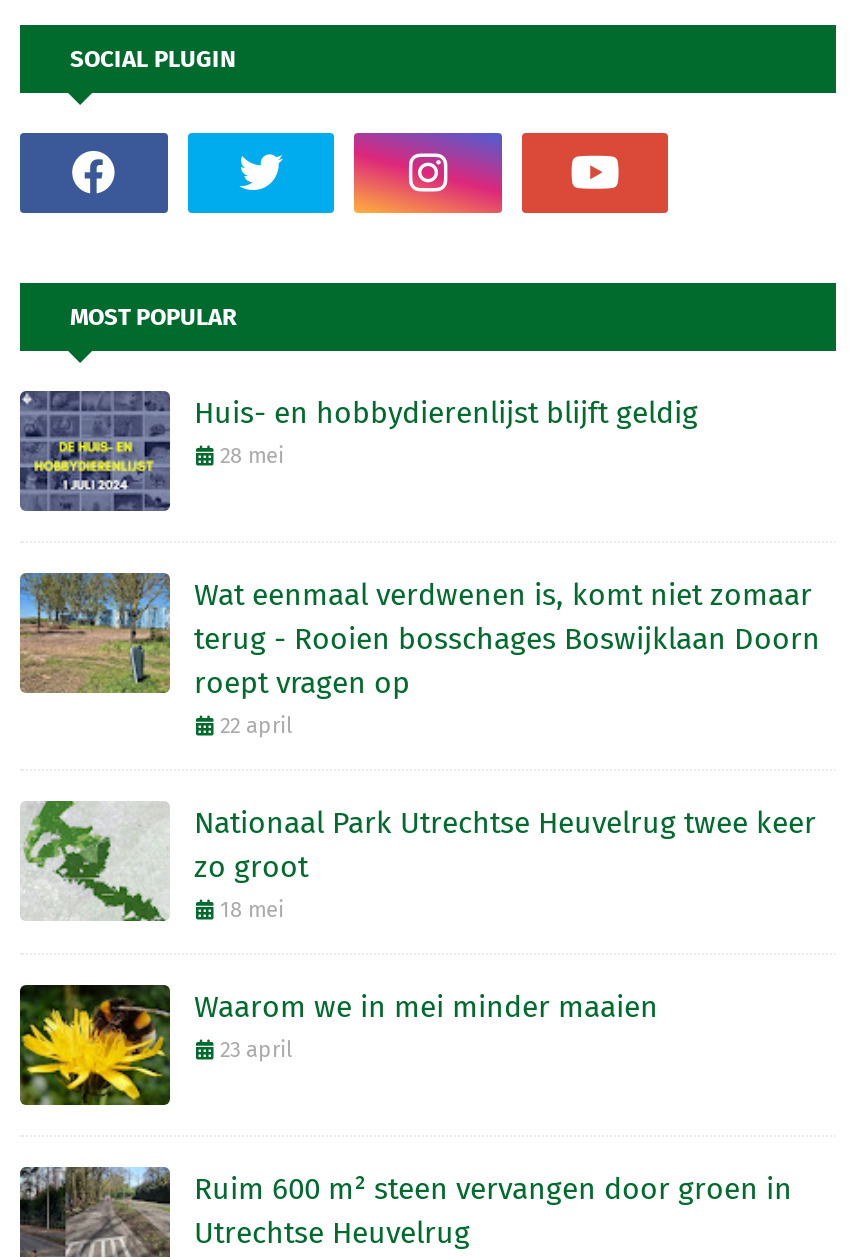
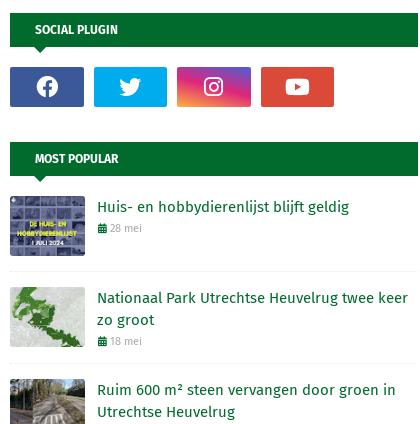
- [image]
- Wat eenmaal verdwenen is, komt niet zomaar
- terug - Rooien bosschages Boswijklaan Doorn
- roept vragen op
- 22 april

- [image]
- Waarom we in mei minder maaien
- 23 april
